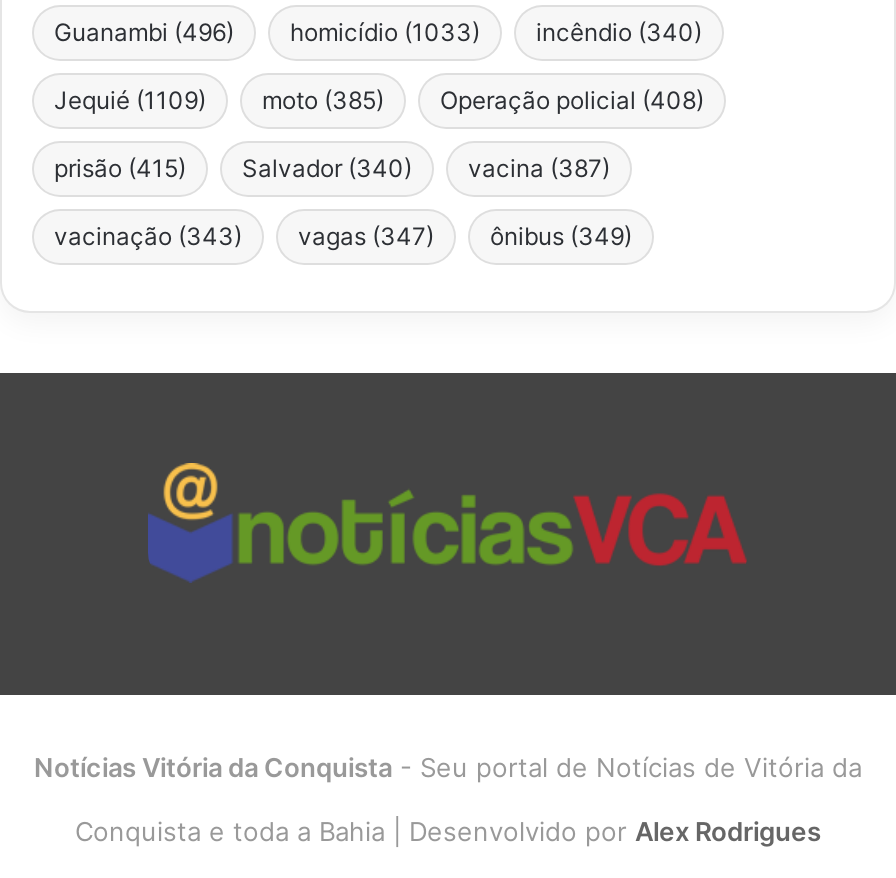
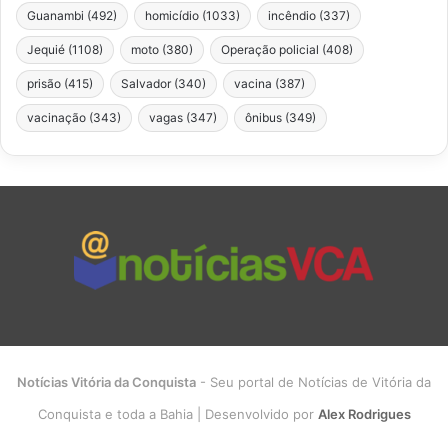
- Guanambi (496)
+ Guanambi (492)

- incêndio (340)
+ incêndio (337)

- Jequié (1109)
+ Jequié (1108)

- moto (385)
+ moto (380)
